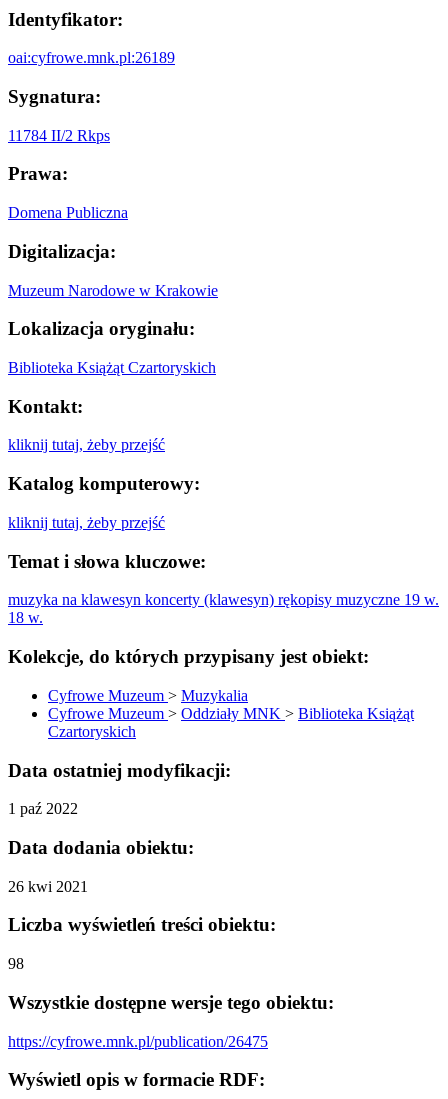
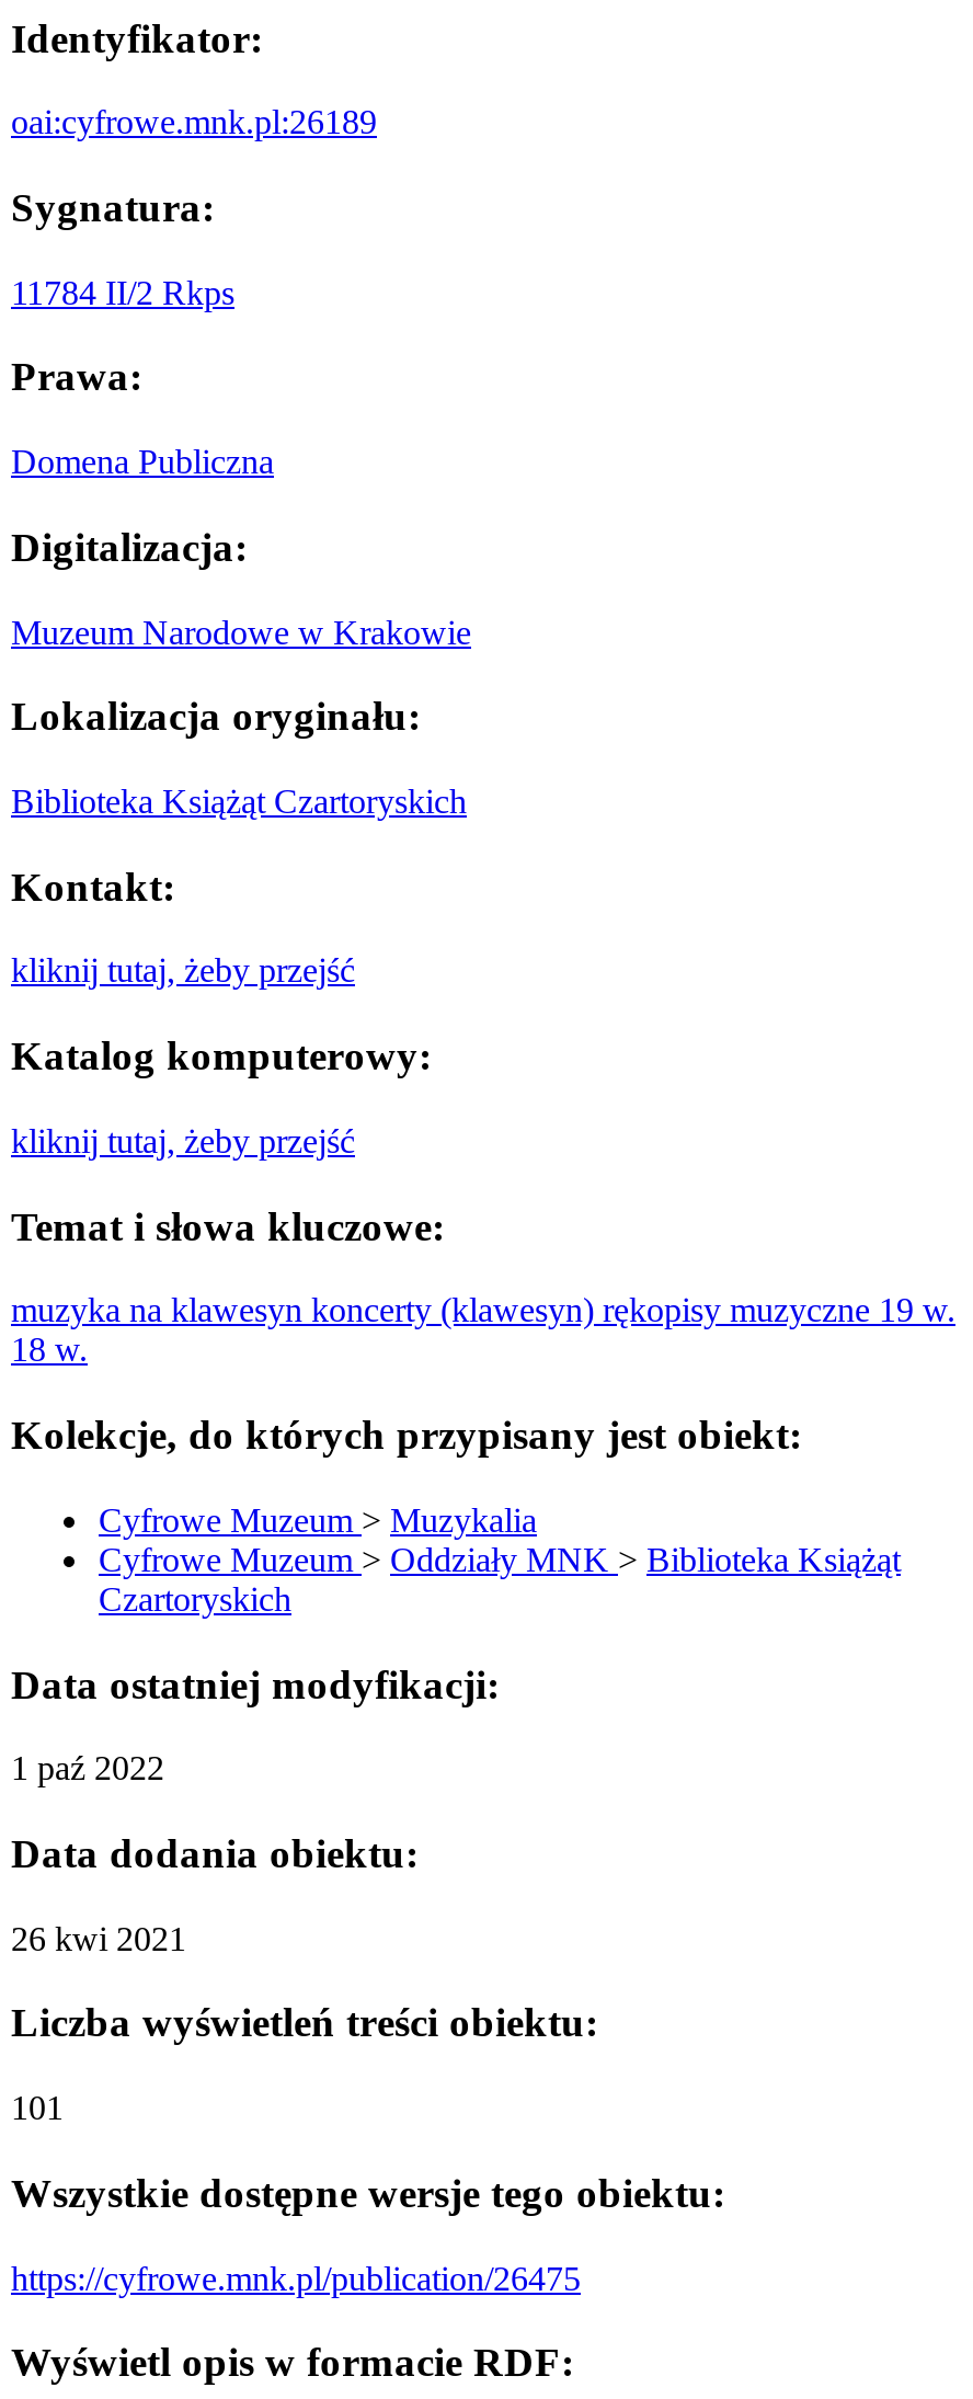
- 98
+ 101
